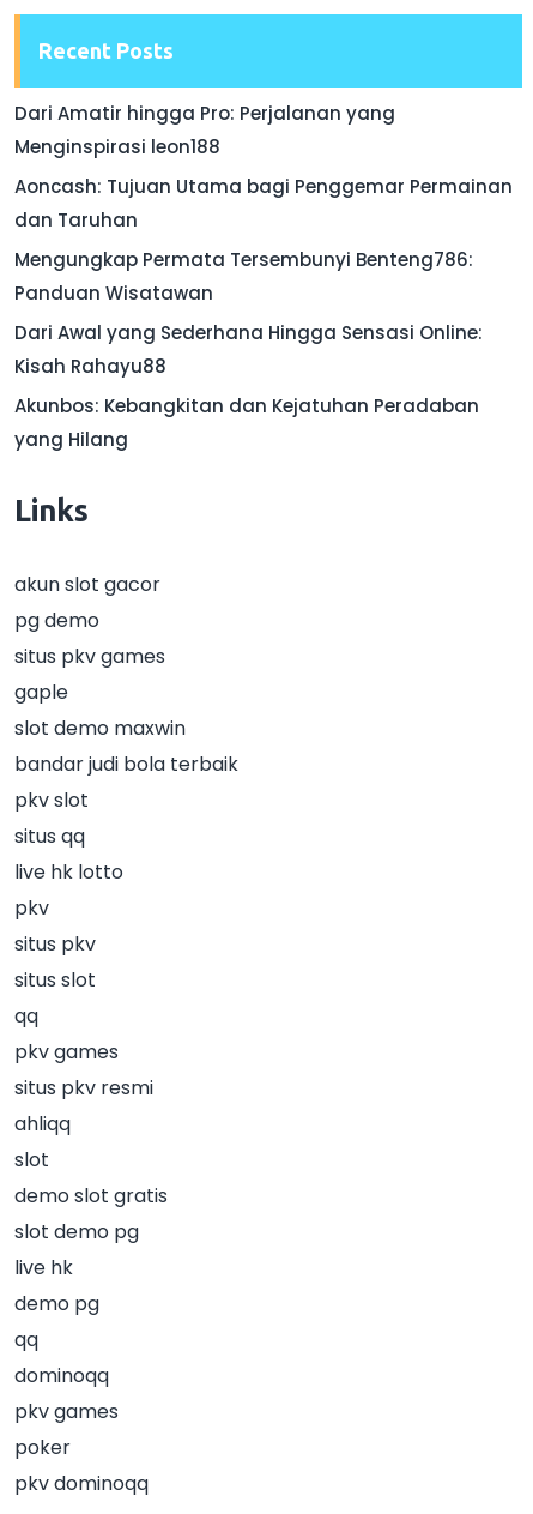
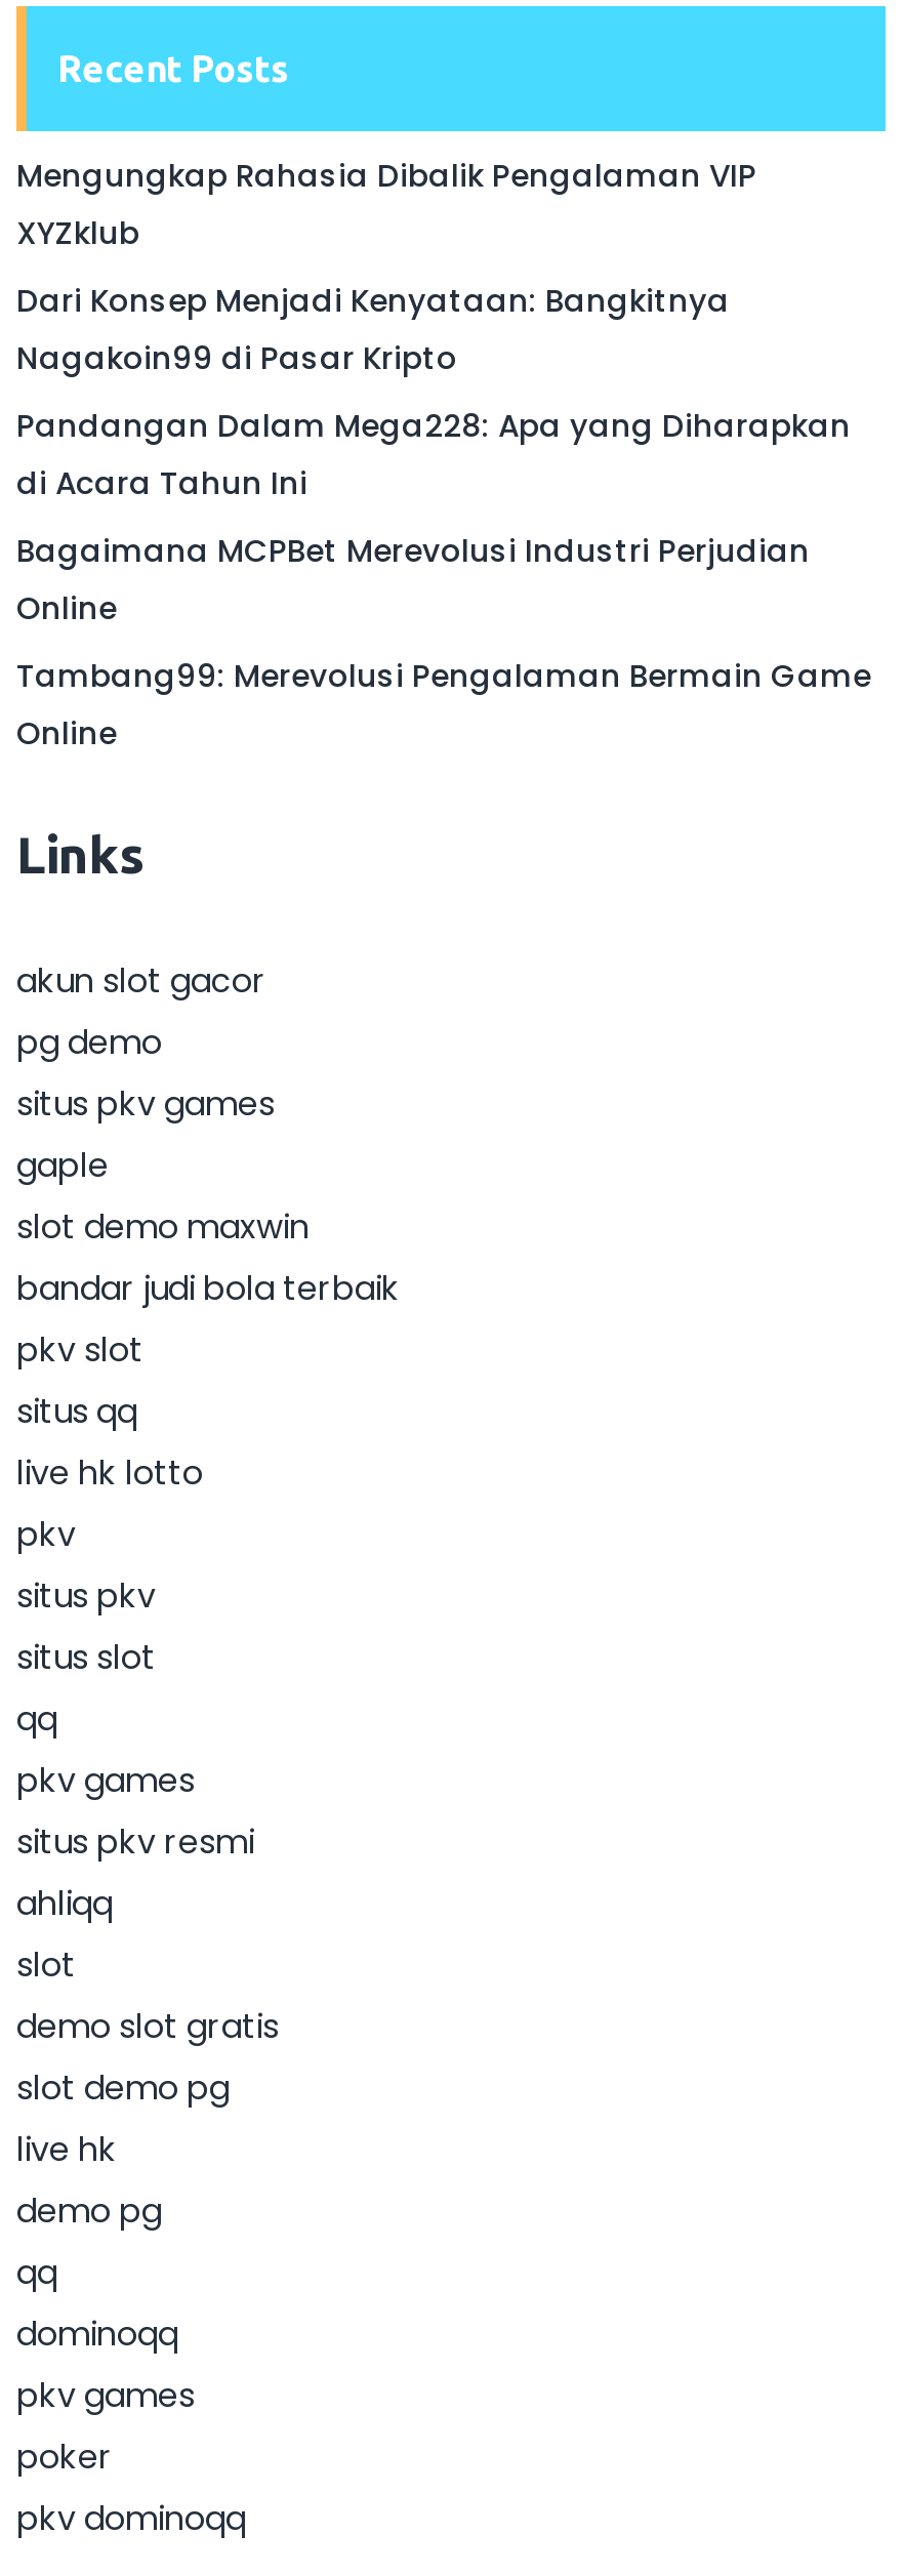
- Dari Amatir hingga Pro: Perjalanan yang
- Menginspirasi leon188
+ Mengungkap Rahasia Dibalik Pengalaman VIP
+ XYZklub

- Aoncash: Tujuan Utama bagi Penggemar Permainan
- dan Taruhan
+ Dari Konsep Menjadi Kenyataan: Bangkitnya
+ Nagakoin99 di Pasar Kripto

- Mengungkap Permata Tersembunyi Benteng786:
- Panduan Wisatawan
+ Pandangan Dalam Mega228: Apa yang Diharapkan
+ di Acara Tahun Ini

- Dari Awal yang Sederhana Hingga Sensasi Online:
- Kisah Rahayu88
+ Bagaimana MCPBet Merevolusi Industri Perjudian
+ Online

- Akunbos: Kebangkitan dan Kejatuhan Peradaban
- yang Hilang
+ Tambang99: Merevolusi Pengalaman Bermain Game
+ Online
